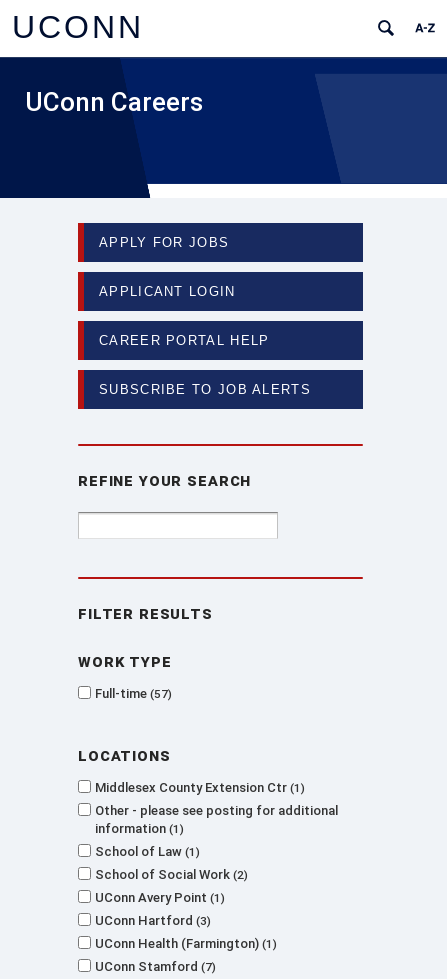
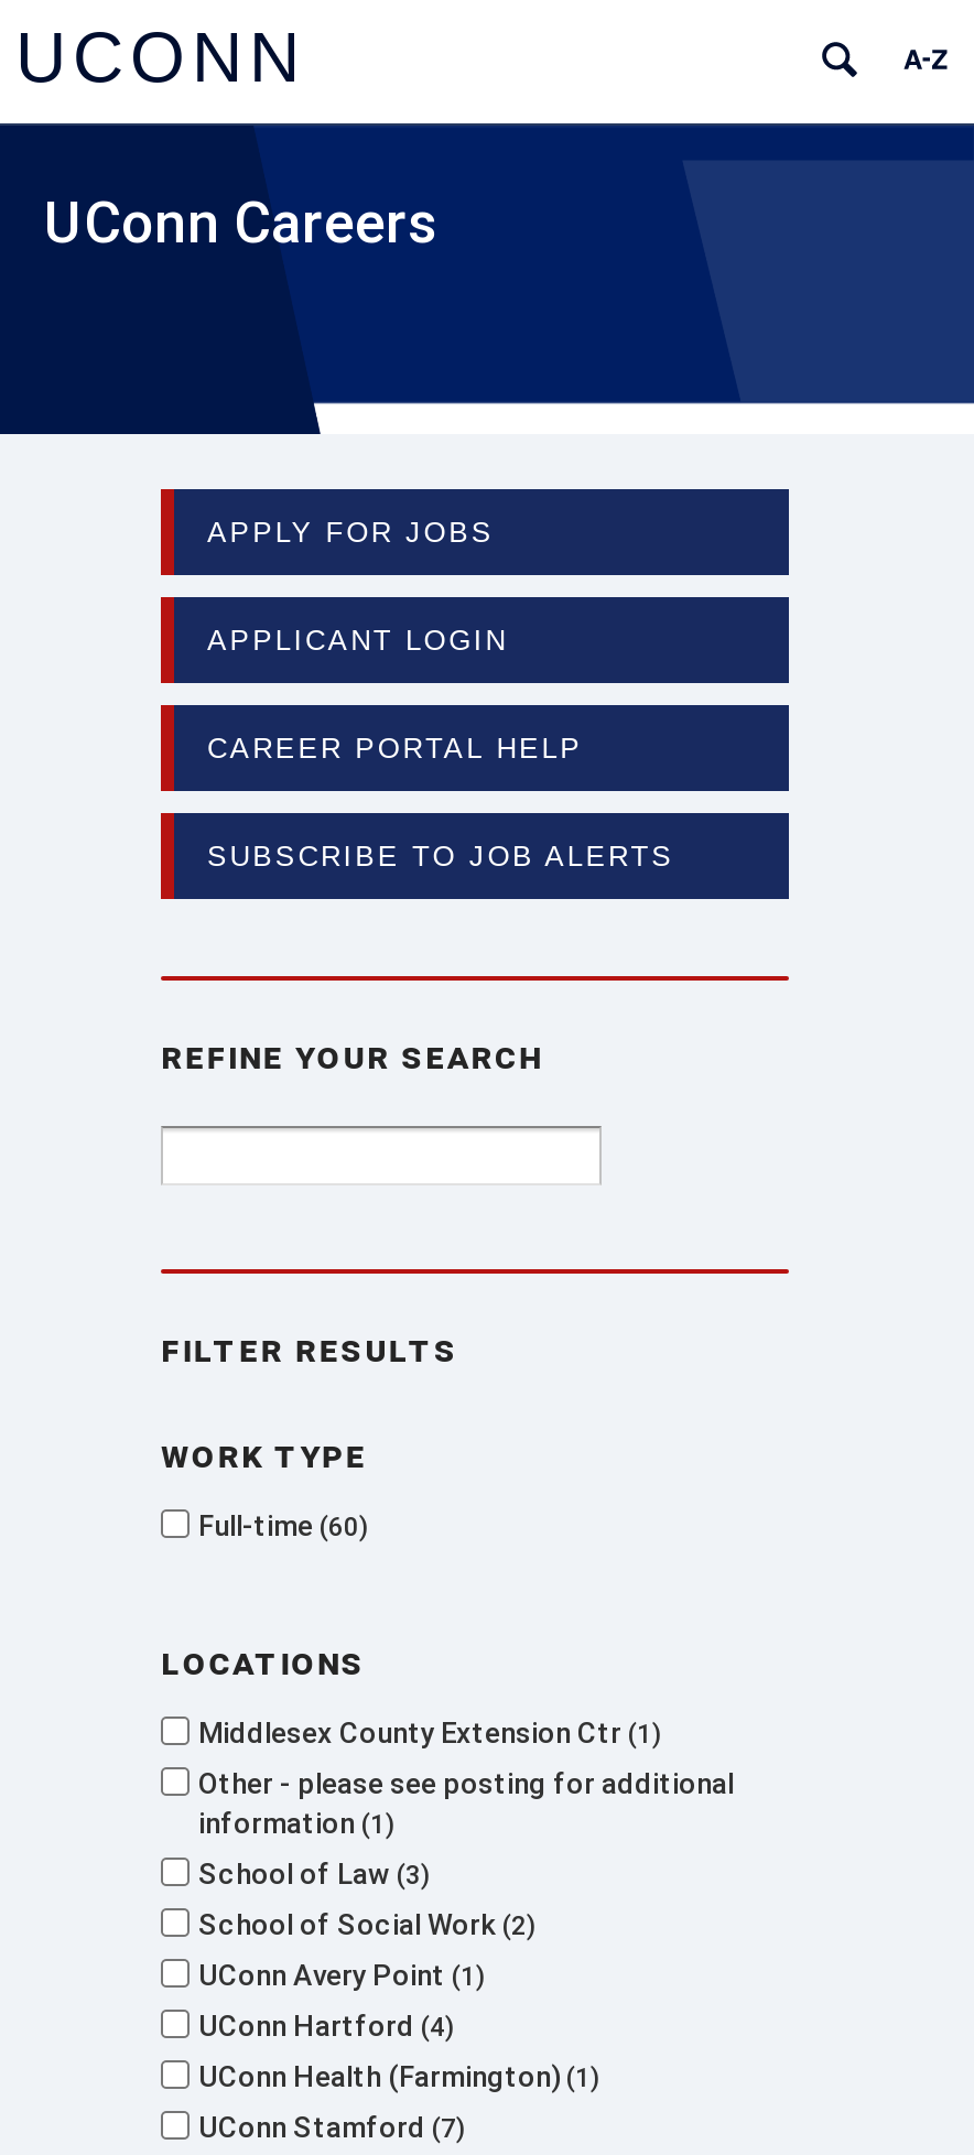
- Full-time 57
+ Full-time 60

- School of Law 1
+ School of Law 3

- UConn Hartford 3
+ UConn Hartford 4
